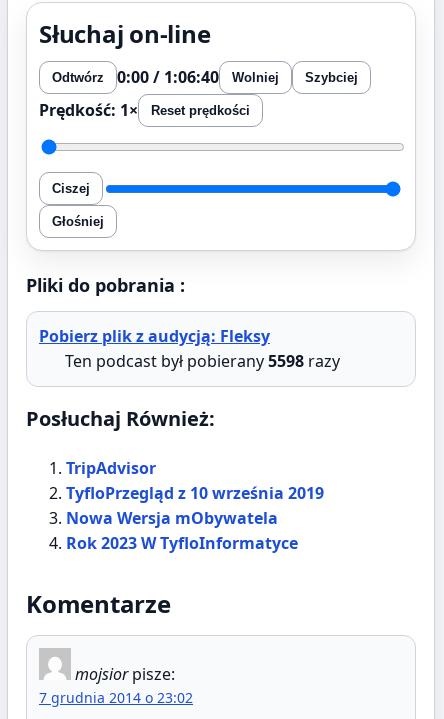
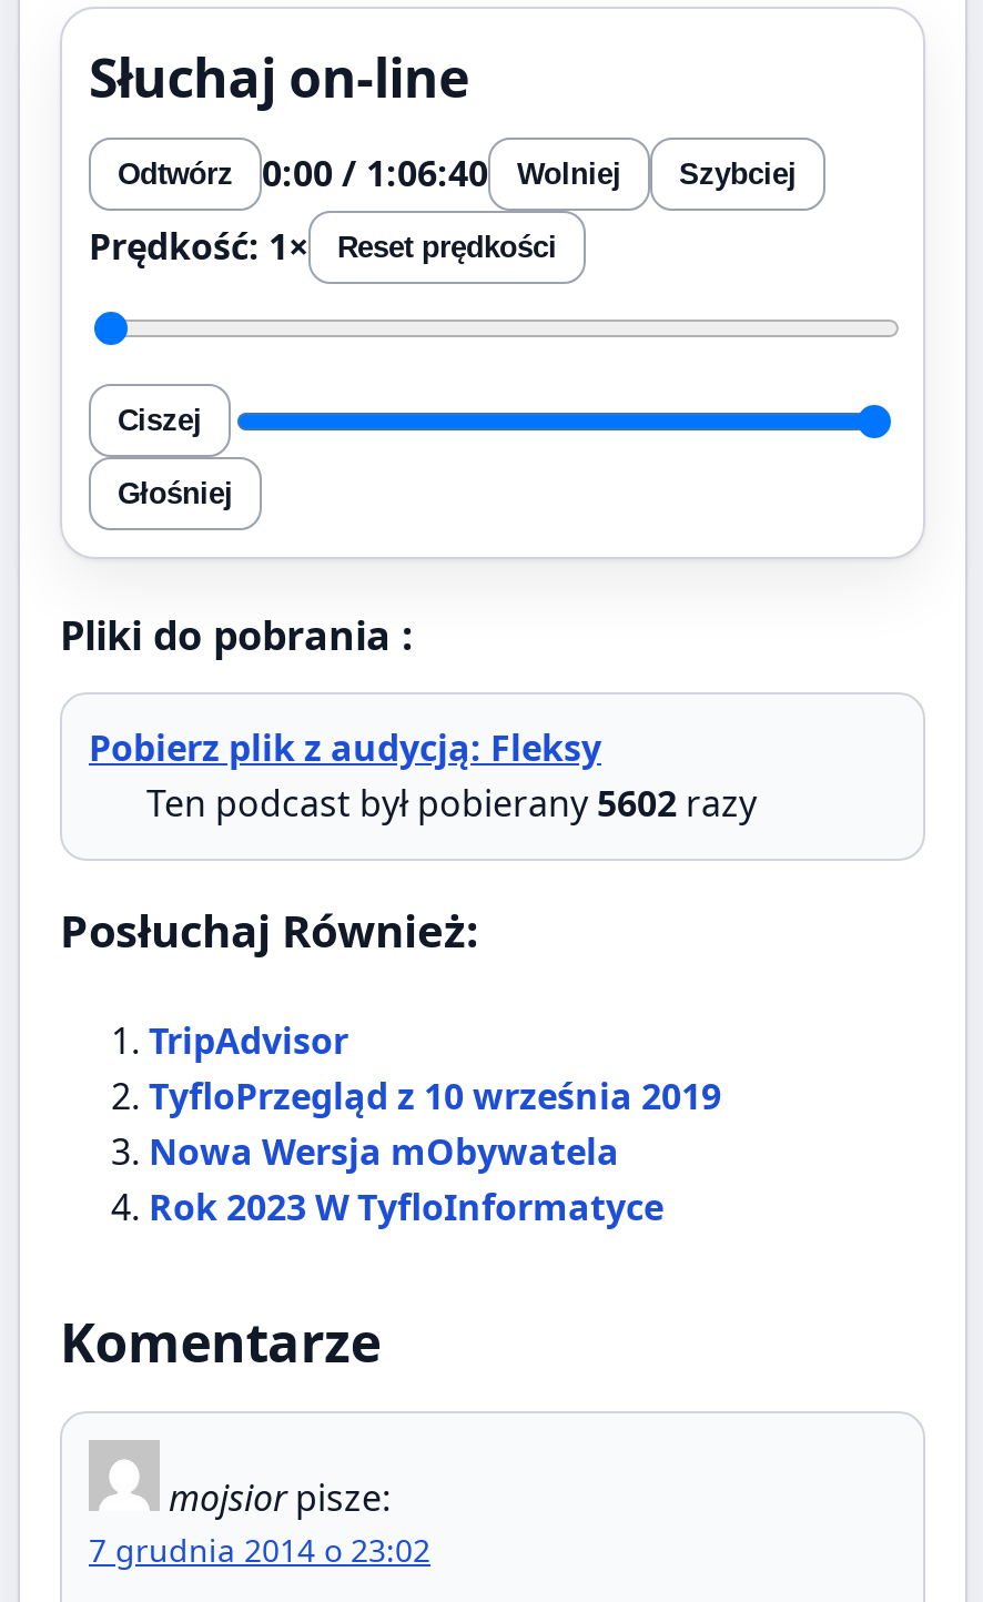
- Ten podcast był pobierany 5598 razy
+ Ten podcast był pobierany 5602 razy
